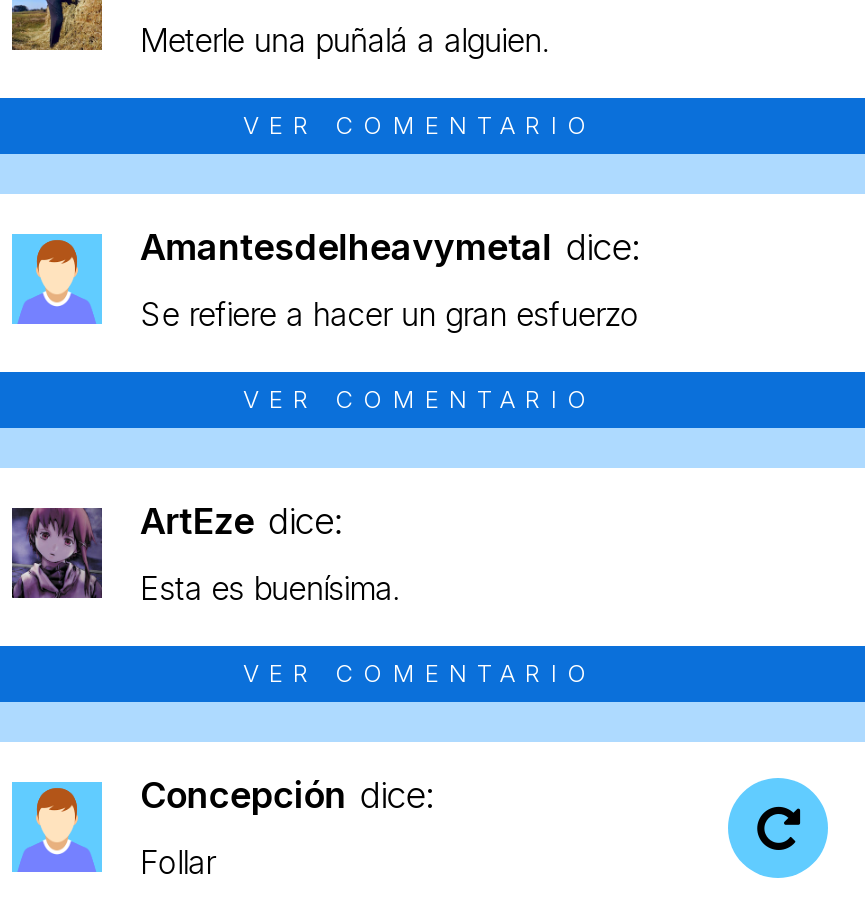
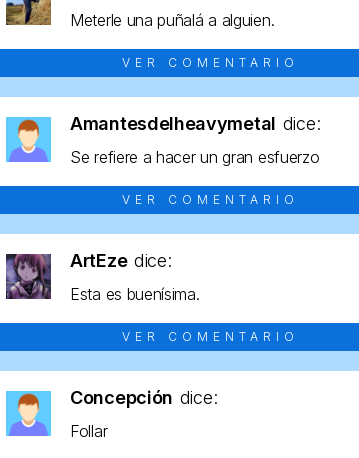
- [image]
